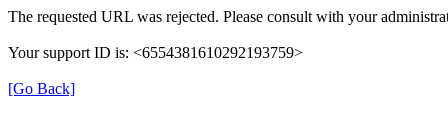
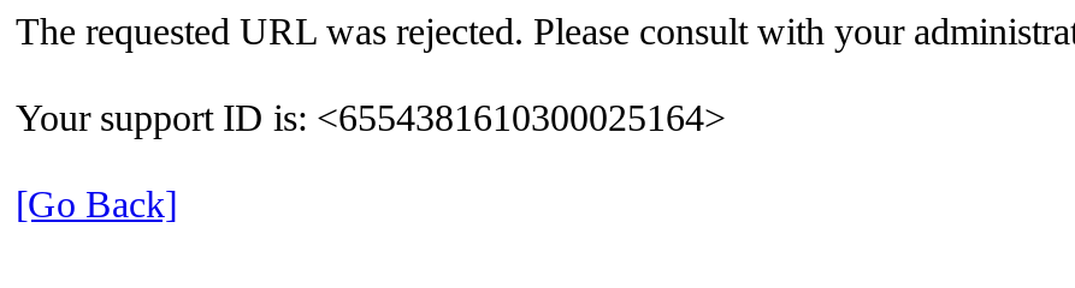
- Your support ID is: <6554381610292193759>
+ Your support ID is: <6554381610300025164>
